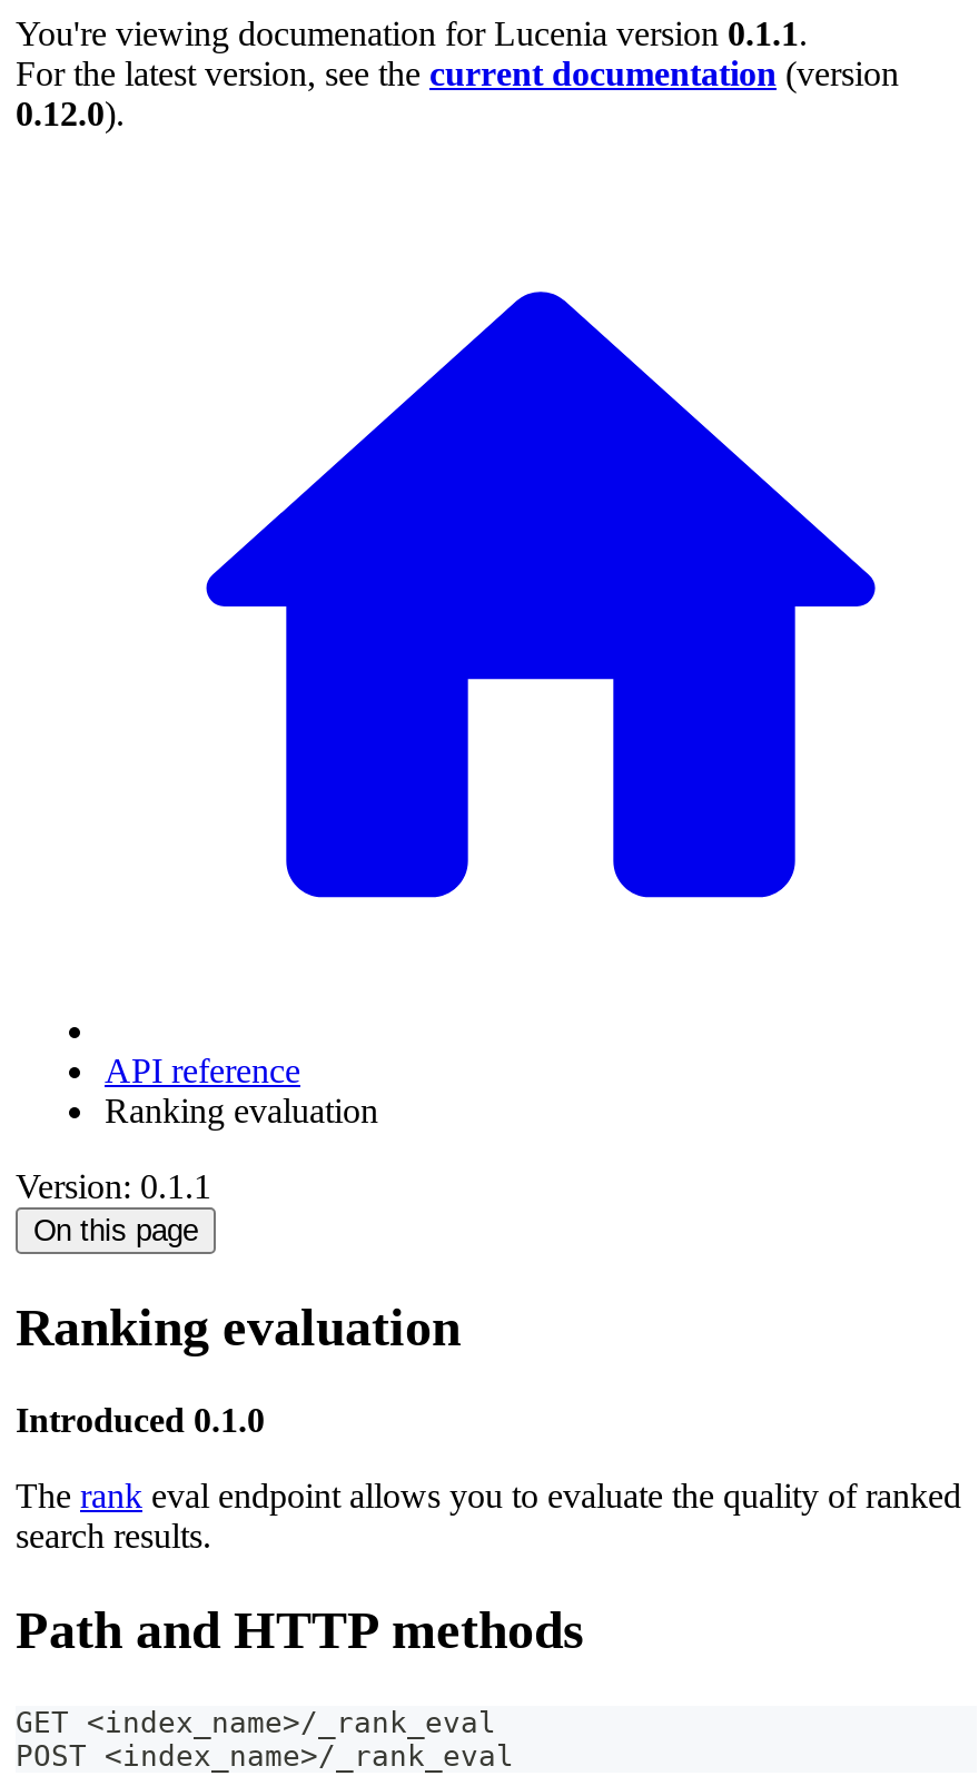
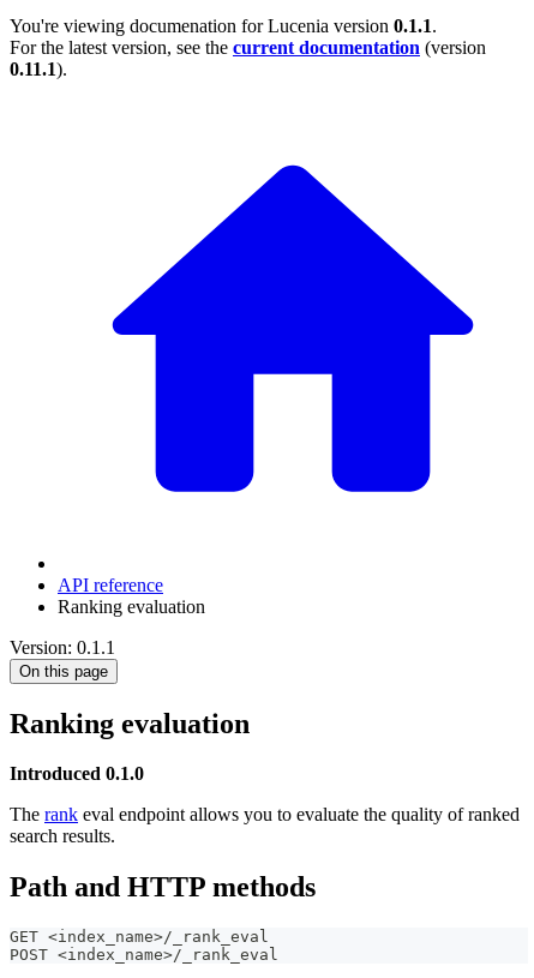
- 0.12.0).
+ 0.11.1).
